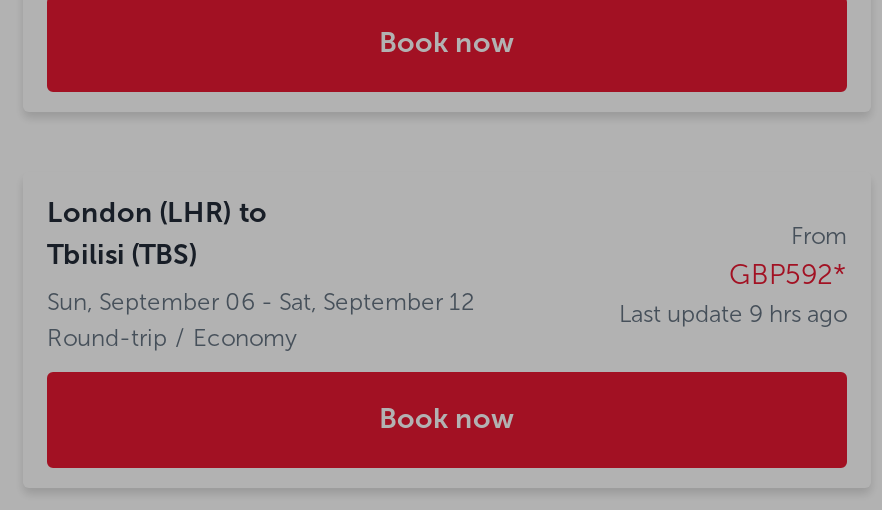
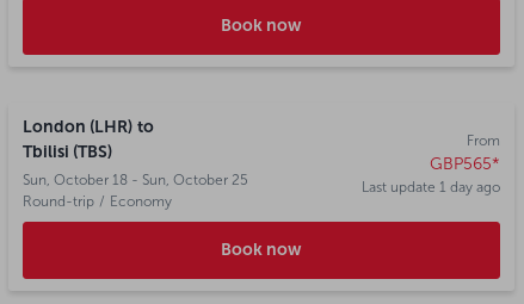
- GBP592*
- Last update 9 hrs ago
+ GBP565*
+ Last update 1 day ago

- Sun, September 06 - Sat, September 12
+ Sun, October 18 - Sun, October 25
